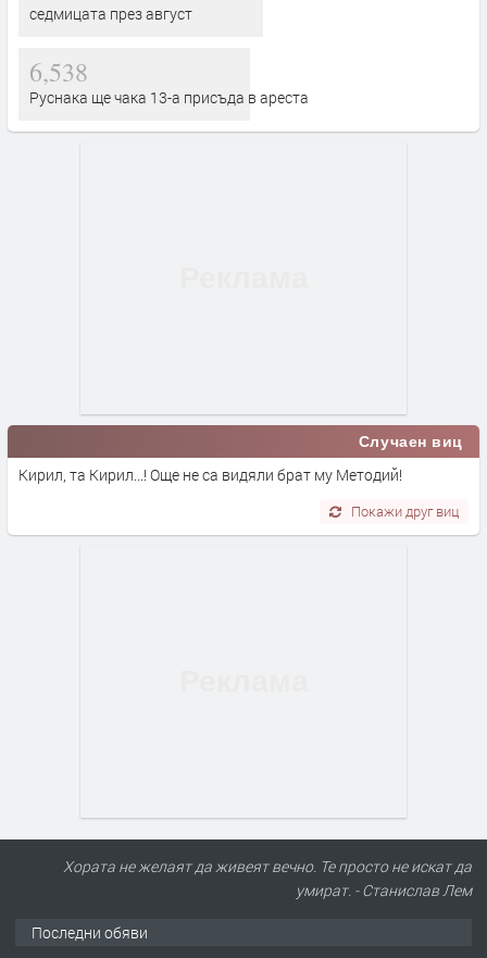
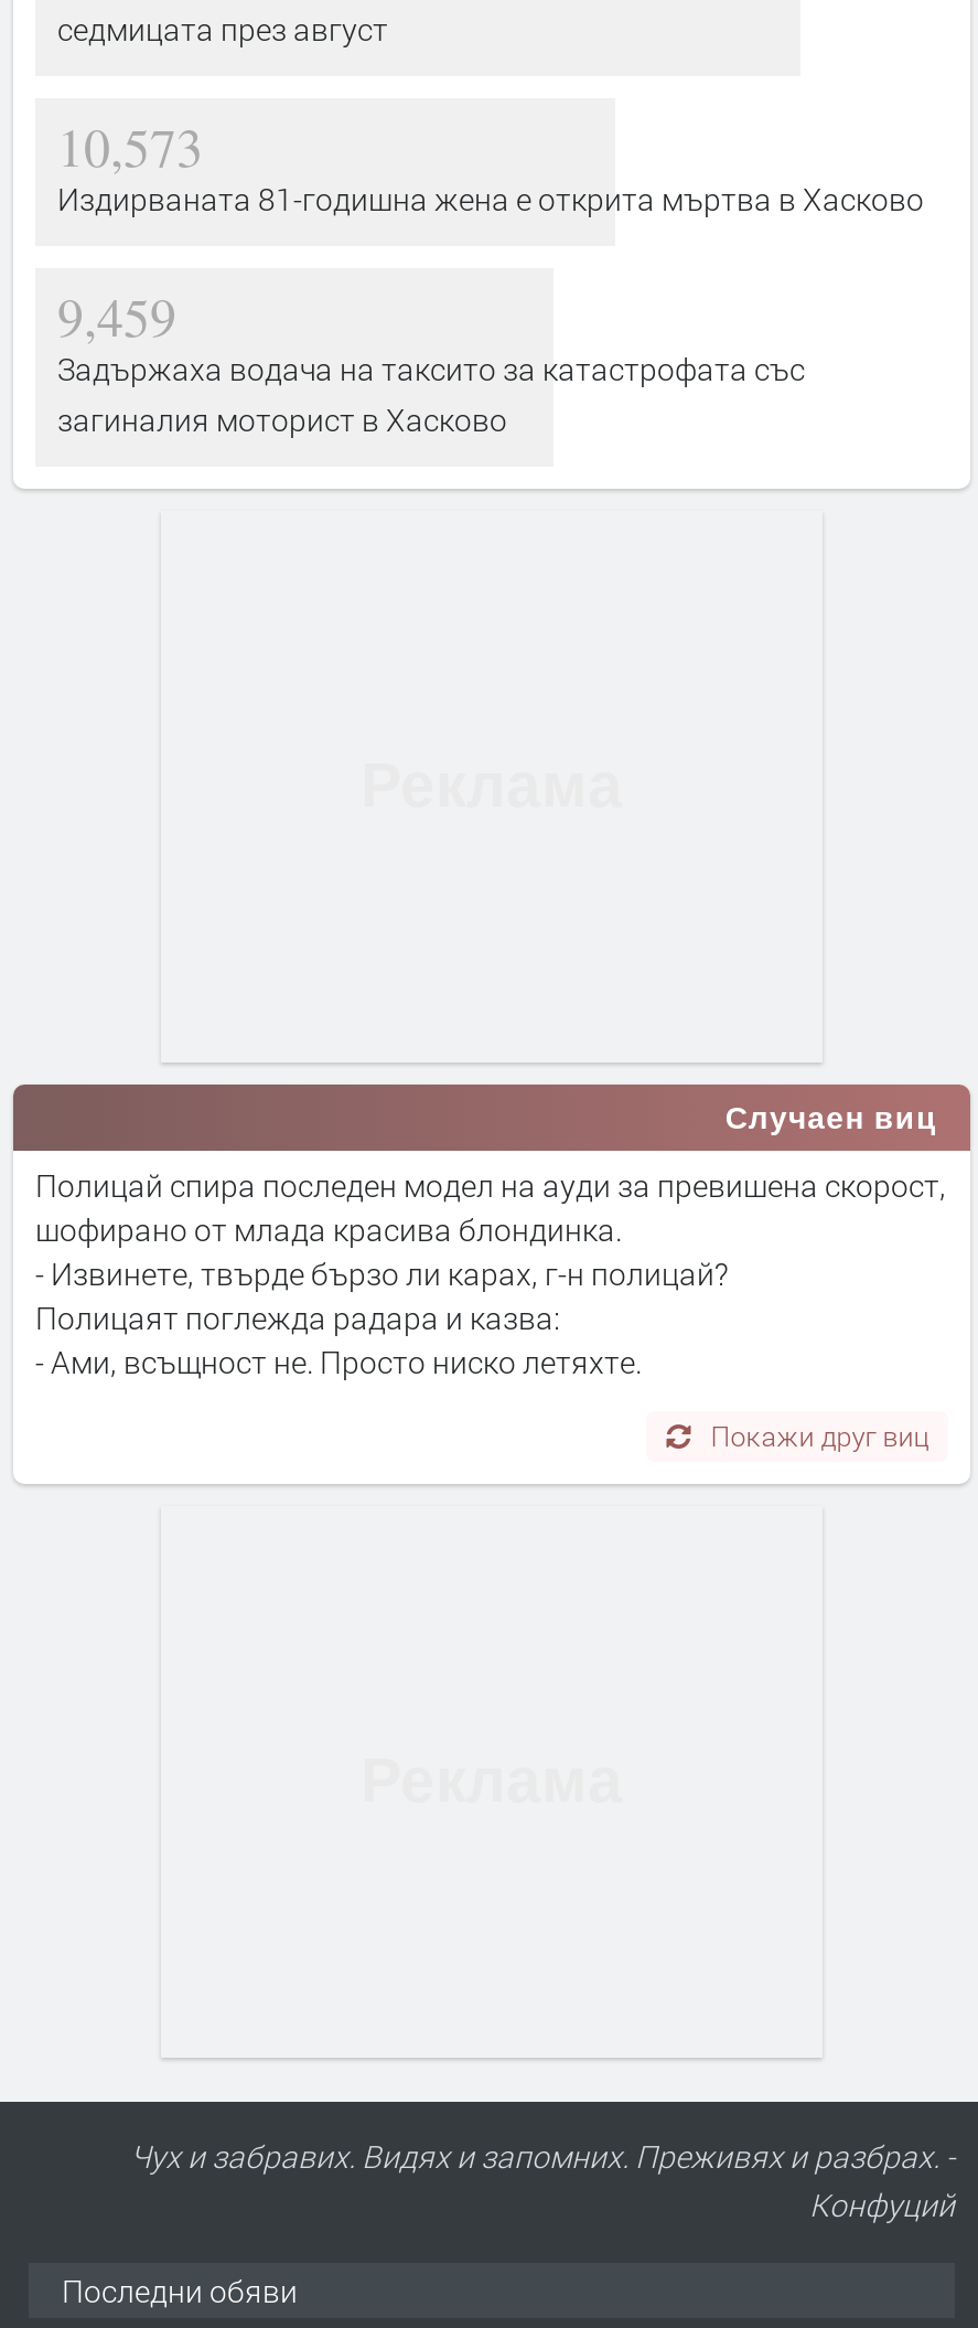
- 6,538
- Руснака ще чака 13-а присъда в ареста
+ 10,573
+ Издирваната 81-годишна жена е открита мъртва в Хасково
+ 9,459
+ Задържаха водача на таксито за катастрофата със
+ загиналия моторист в Хасково

- Кирил, та Кирил...! Още не са видяли брат му Методий!
+ Полицай спира последен модел на ауди за превишена скорост,
+ шофирано от млада красива блондинка.
+ - Извинете, твърде бързо ли карах, г-н полицай?
+ Полицаят поглежда радара и казва:
+ - Ами, всъщност не. Просто ниско летяхте.

- Хората не желаят да живеят вечно. Те просто не искат да
- умират. - Станислав Лем
+ Чух и забравих. Видях и запомних. Преживях и разбрах. -
+ Конфуций
